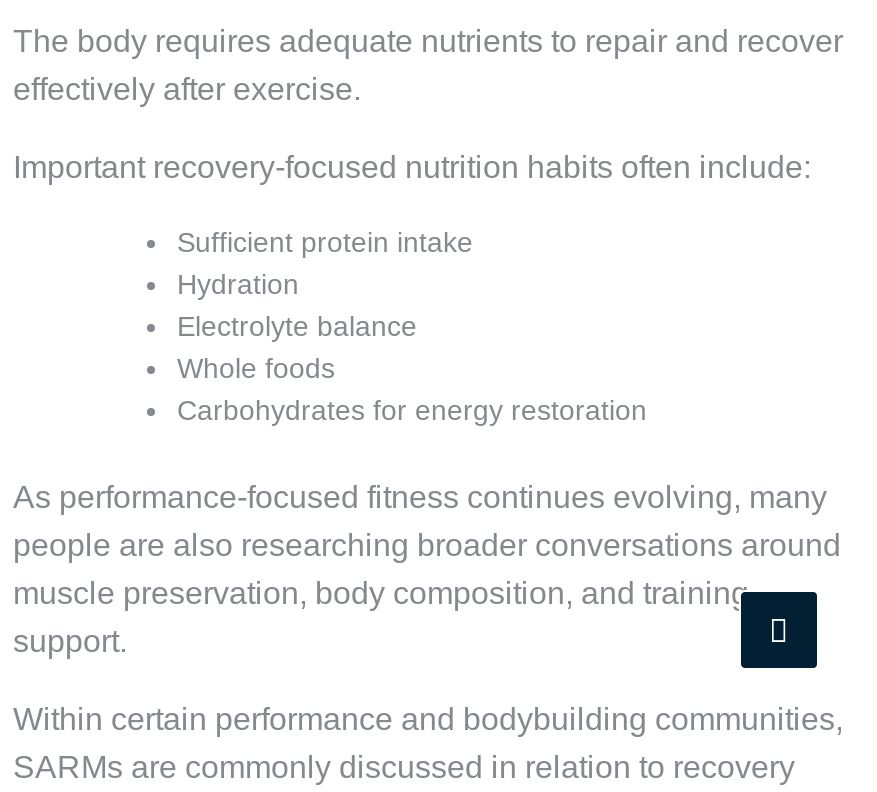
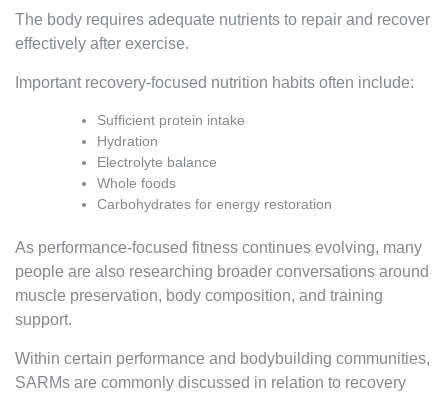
- [image]
